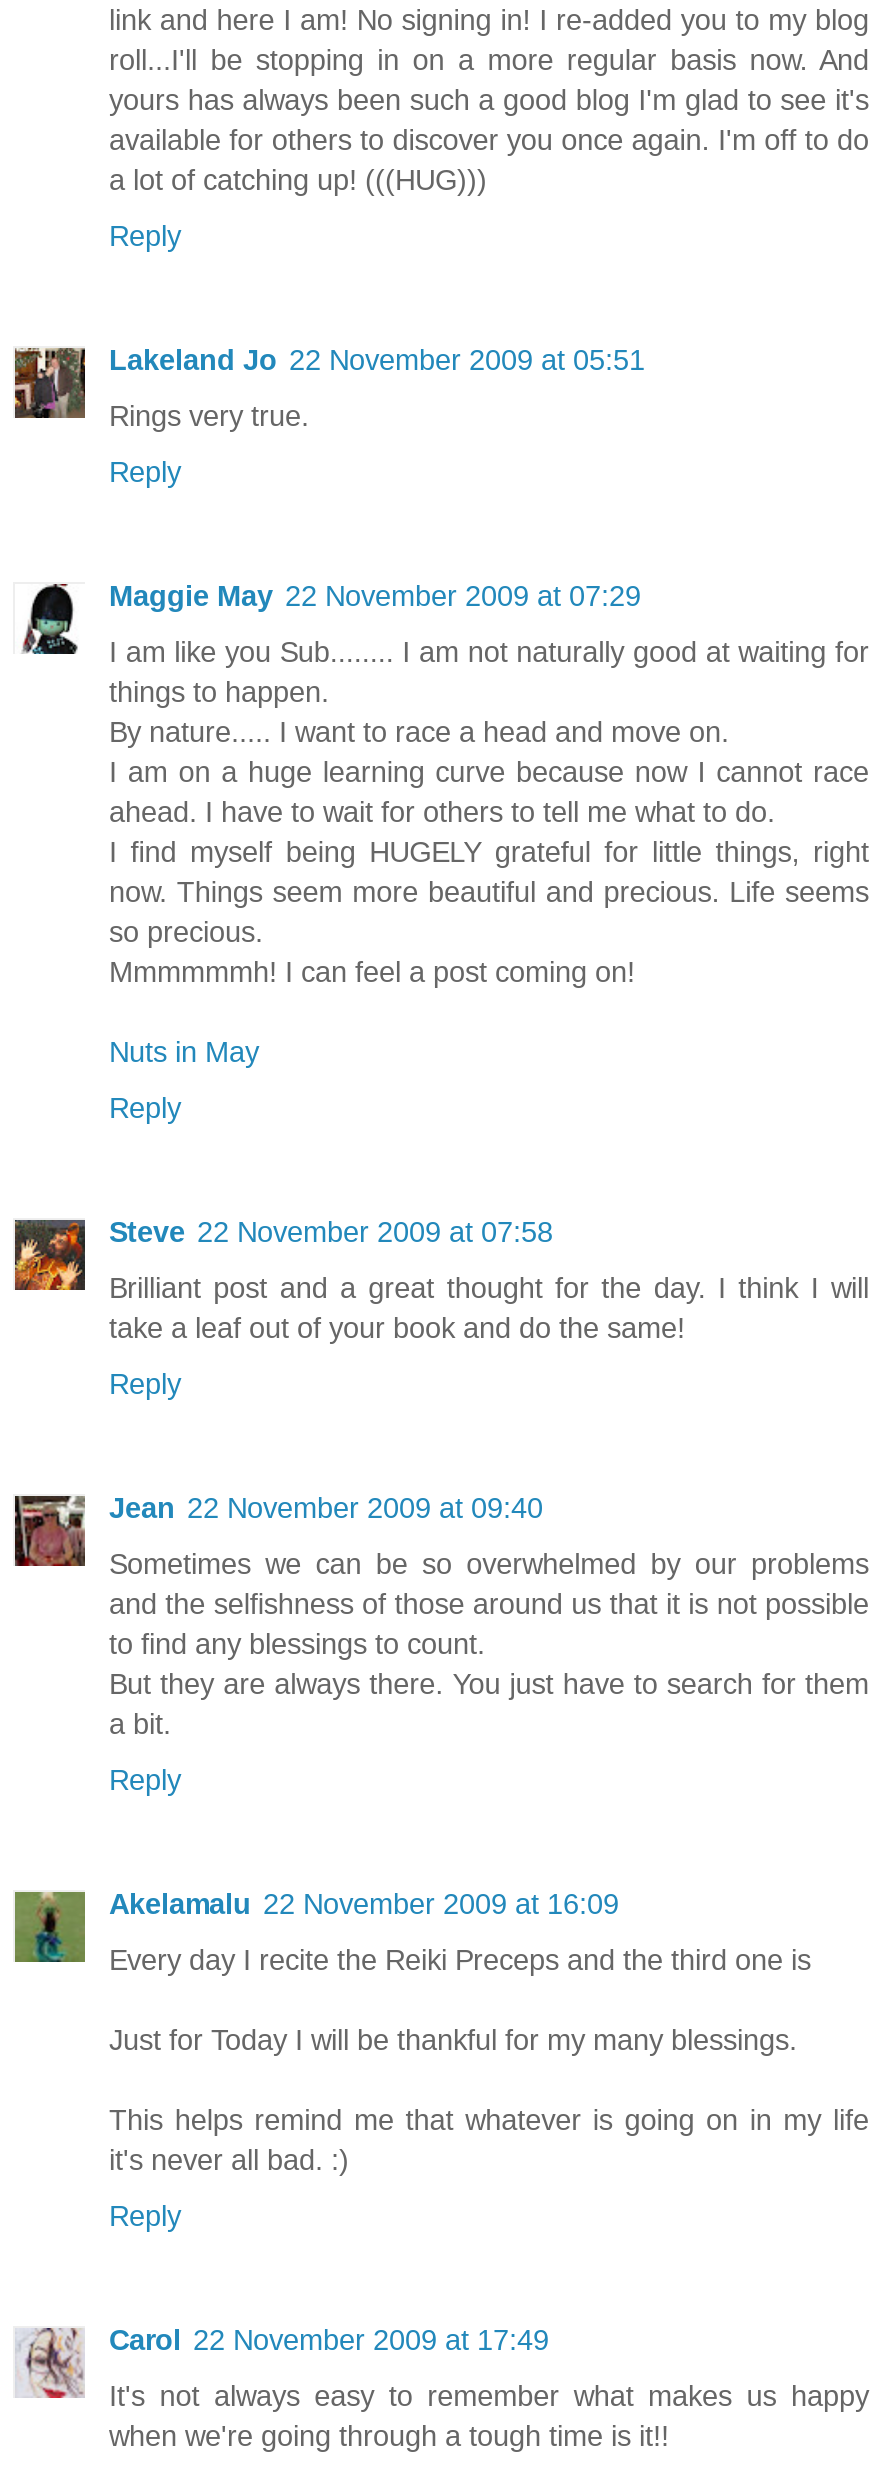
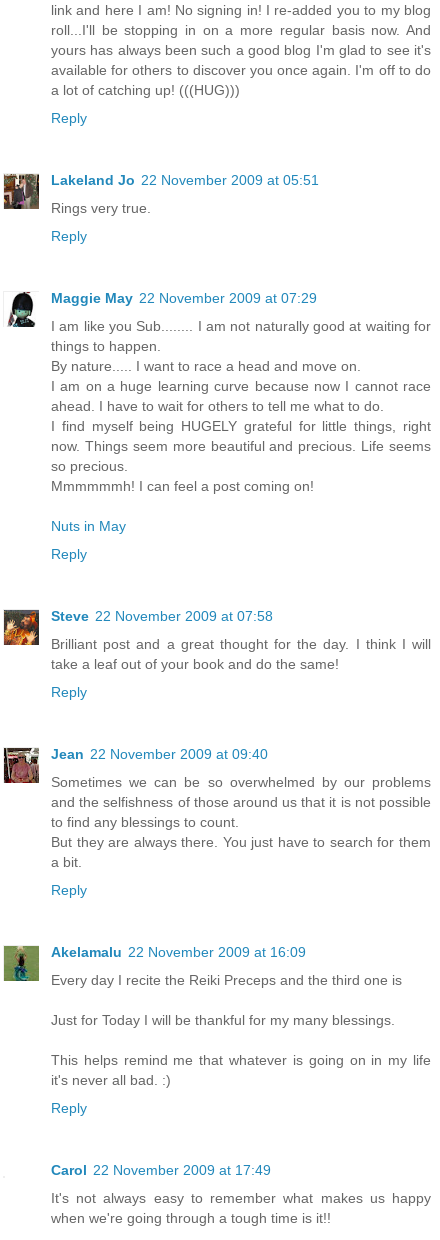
- [image]
